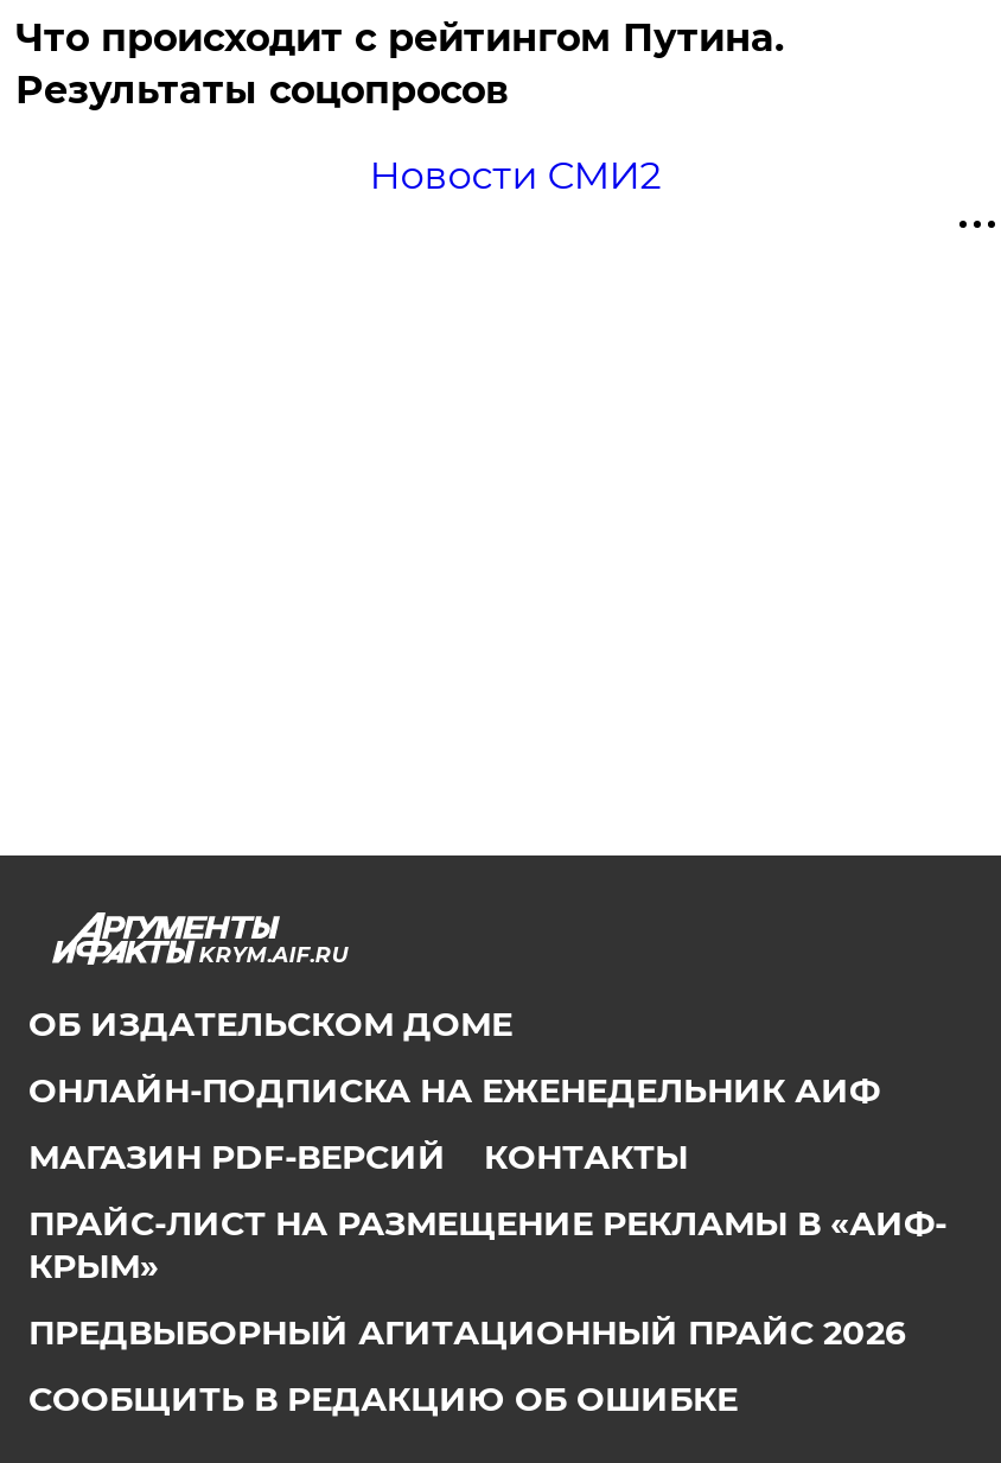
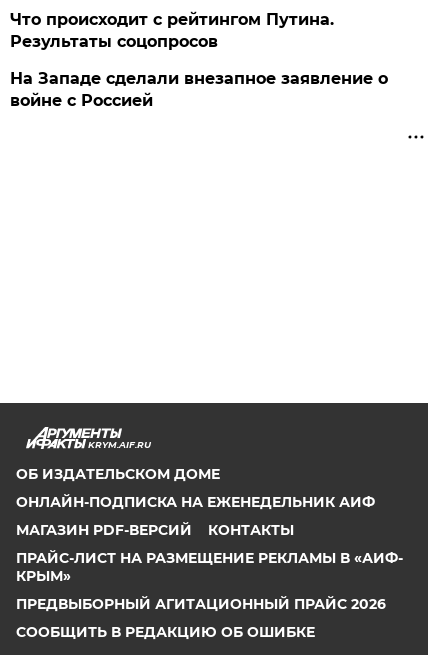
- Новости СМИ2
+ На Западе сделали внезапное заявление о
+ войне с Россией
